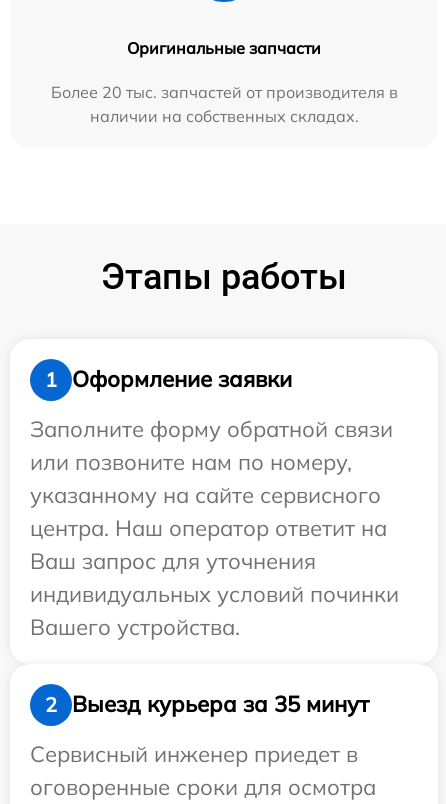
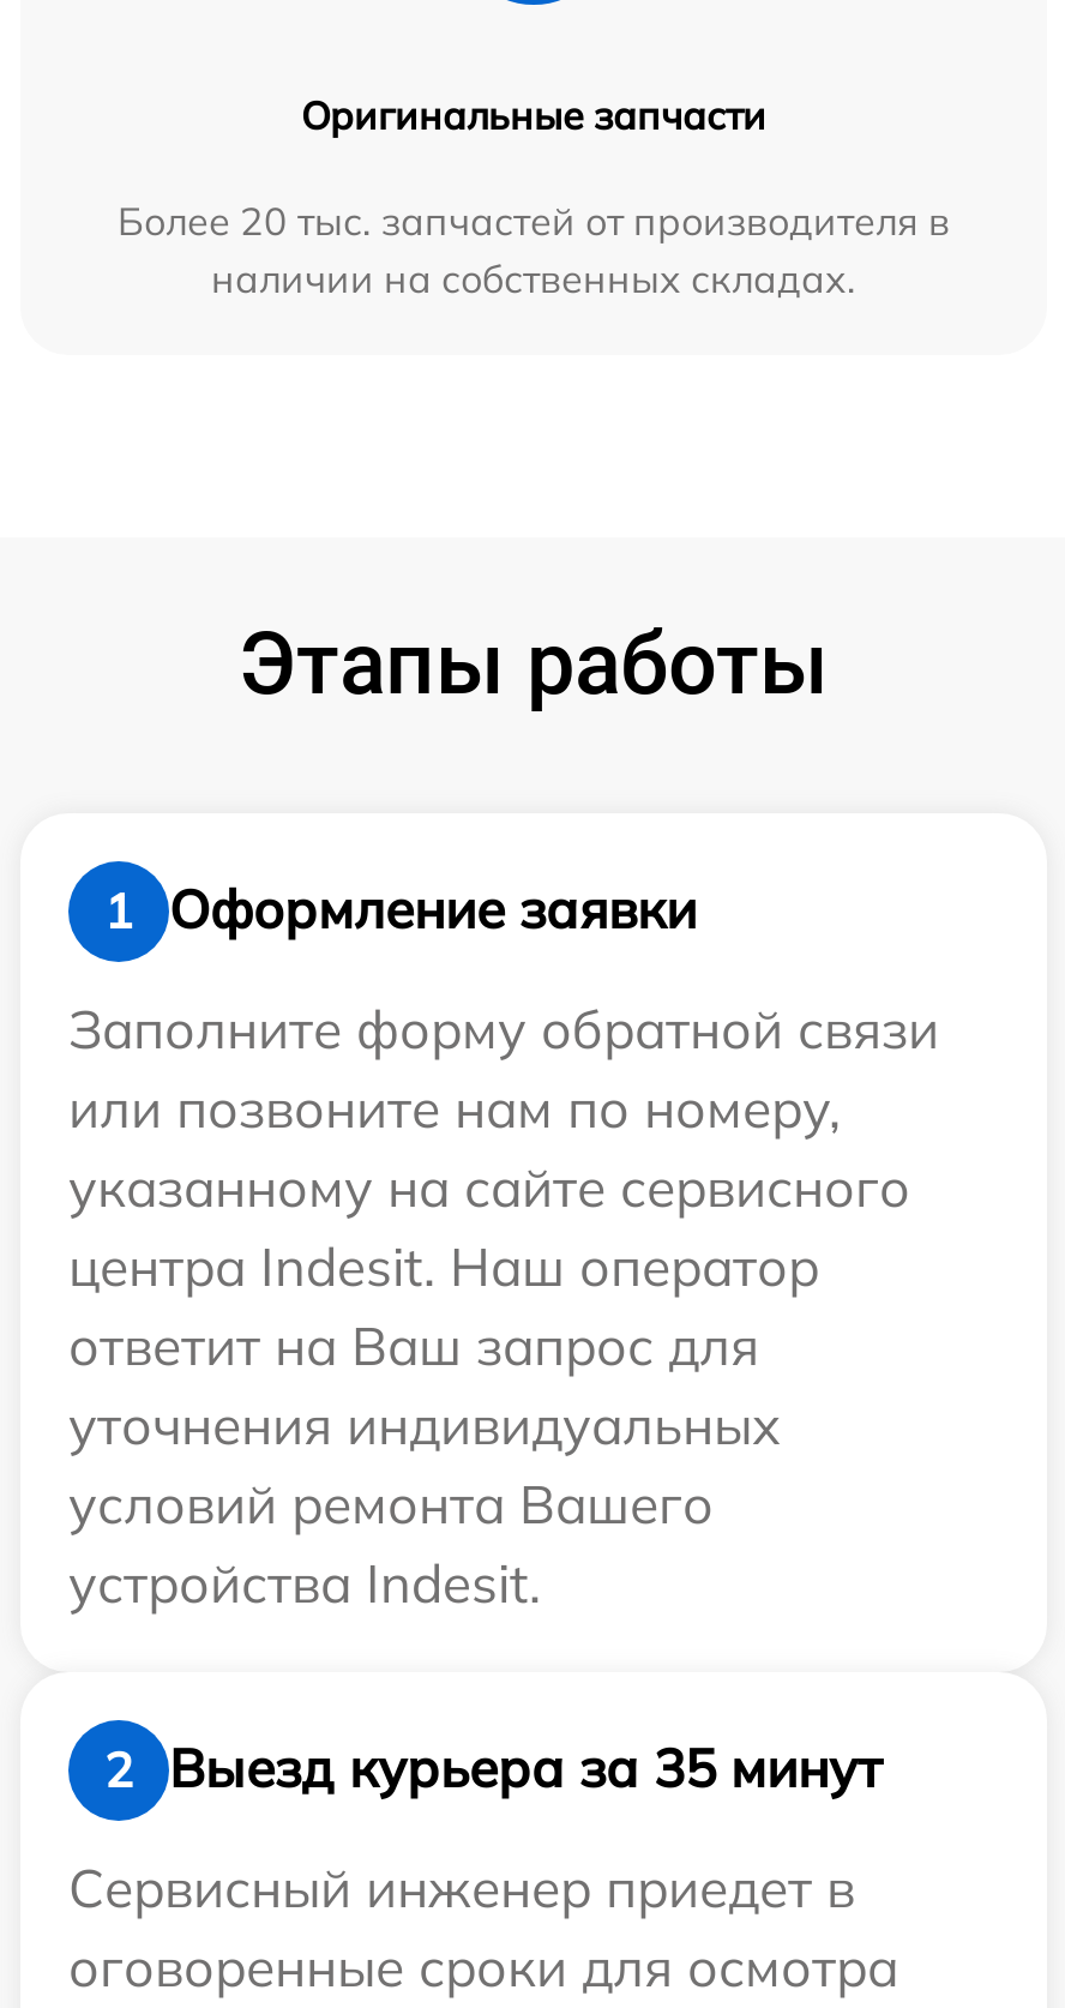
- центра. Наш оператор ответит на
- Ваш запрос для уточнения
- индивидуальных условий починки
- Вашего устройства.
+ центра Indesit. Наш оператор
+ ответит на Ваш запрос для
+ уточнения индивидуальных
+ условий ремонта Вашего
+ устройства Indesit.
